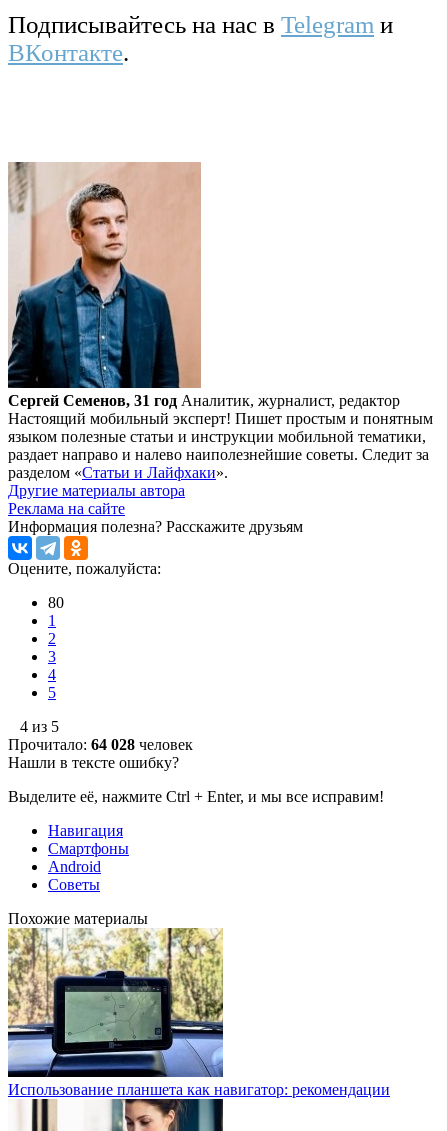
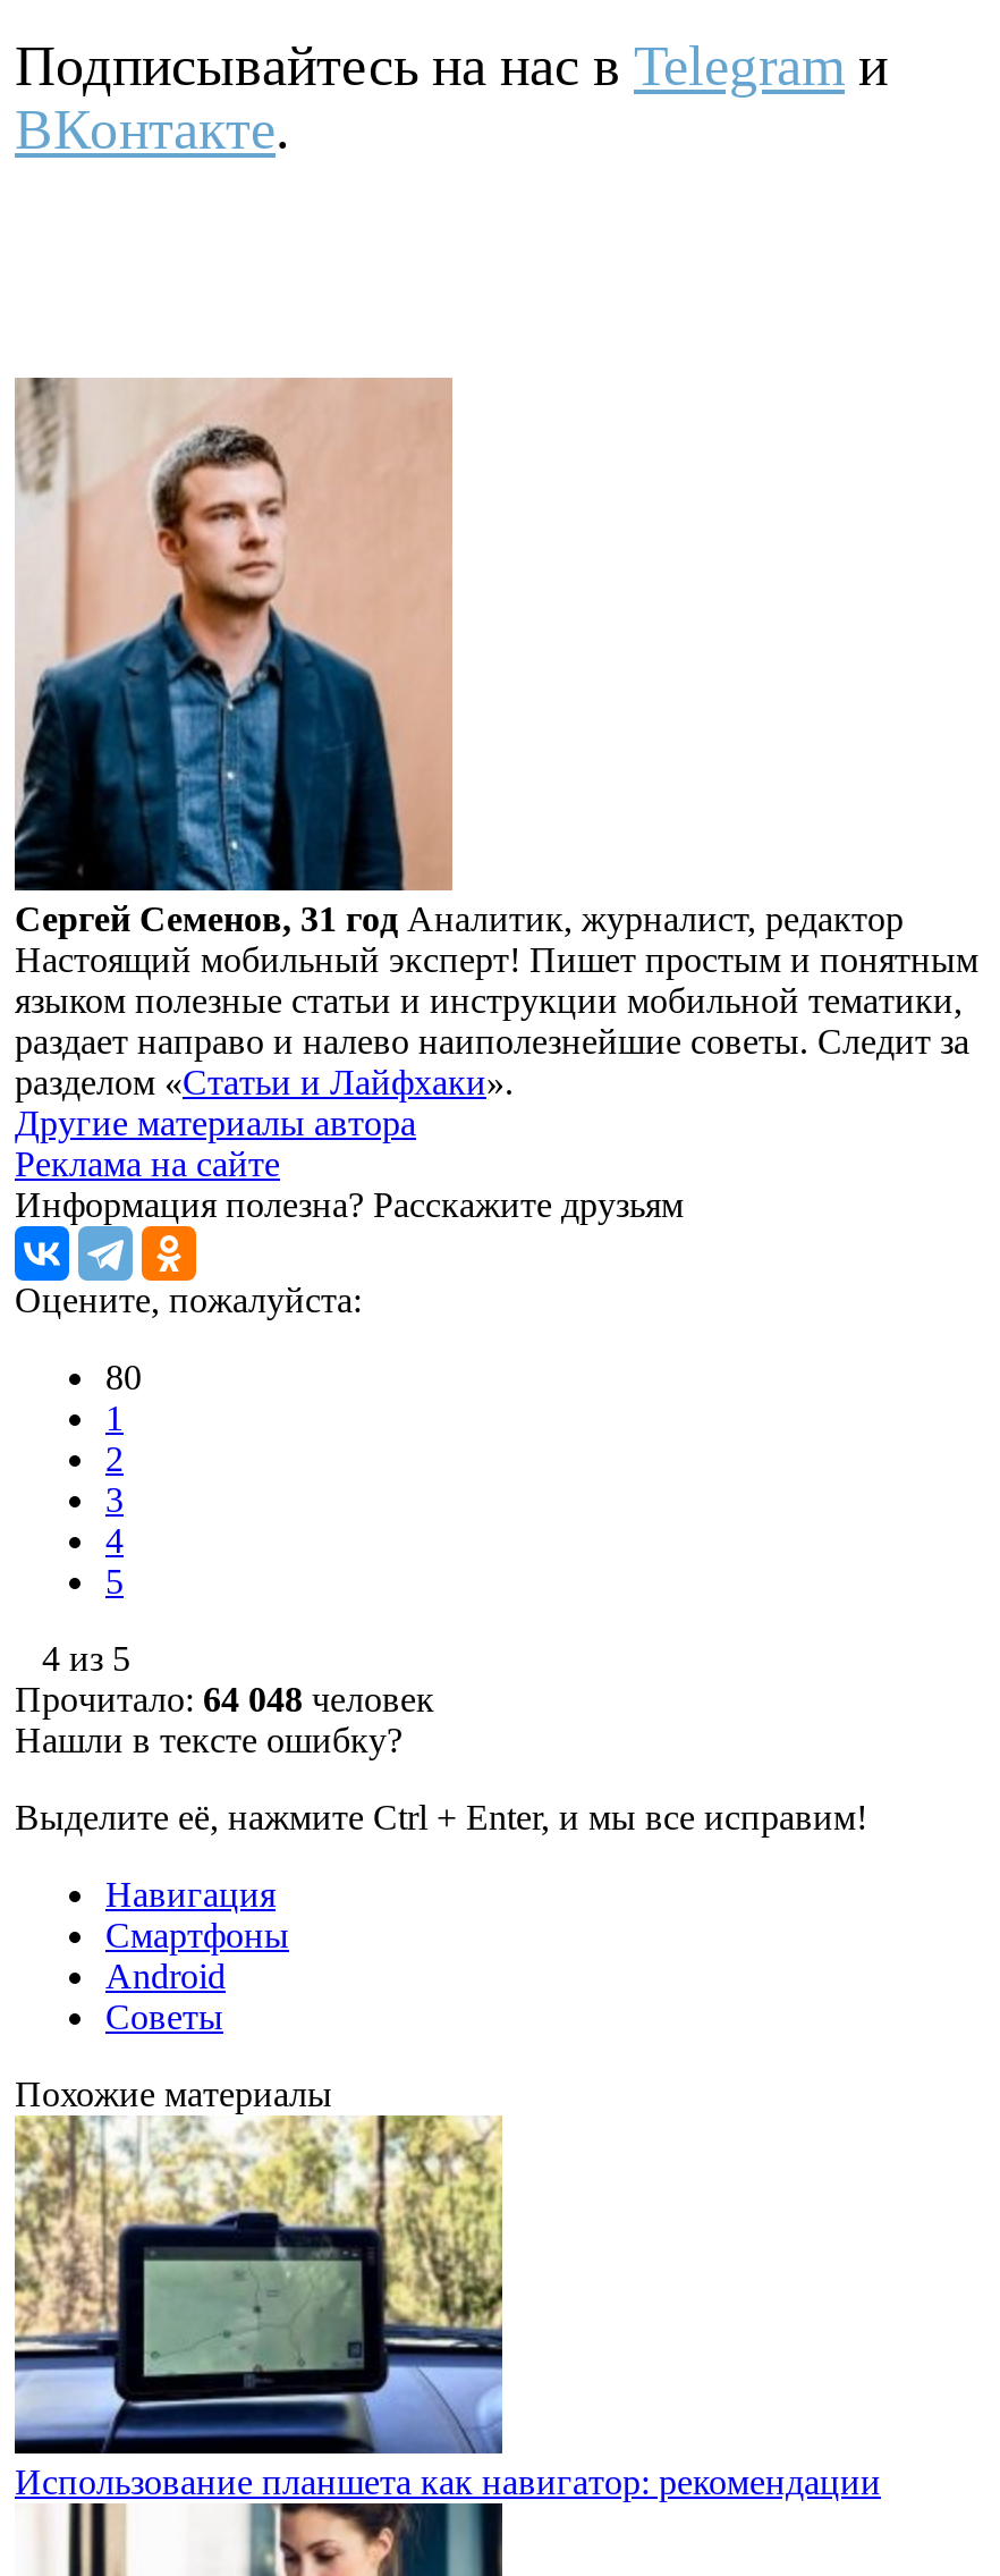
- Прочитало: 64 028 человек
+ Прочитало: 64 048 человек
